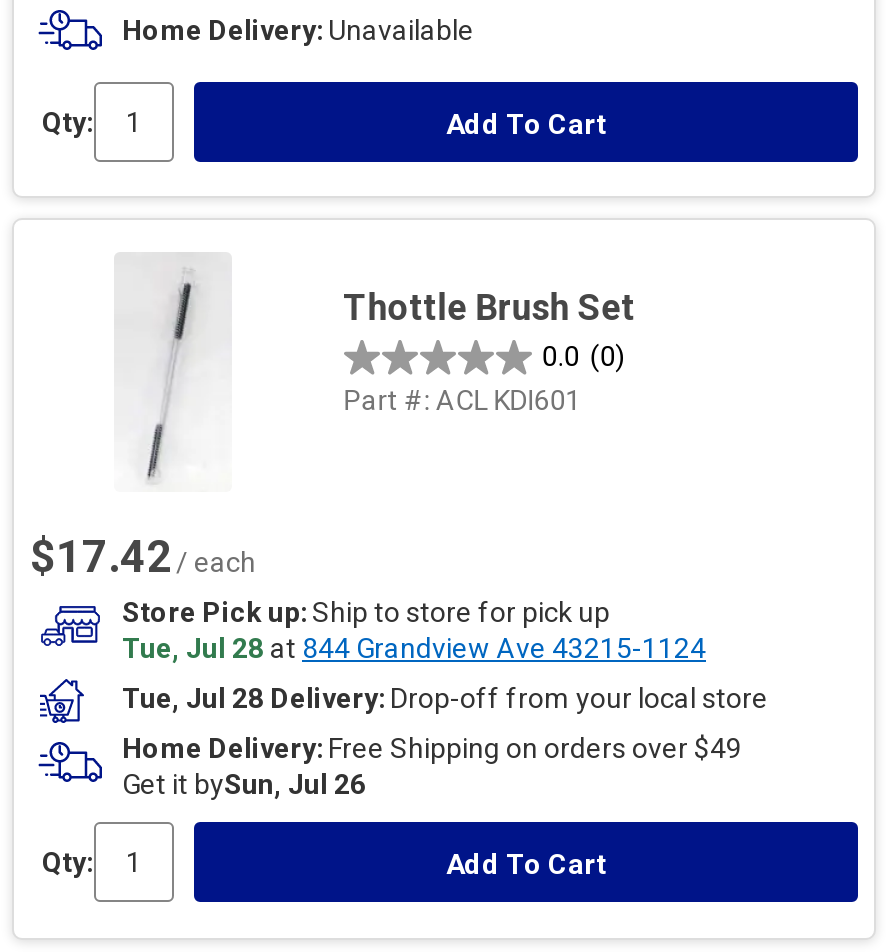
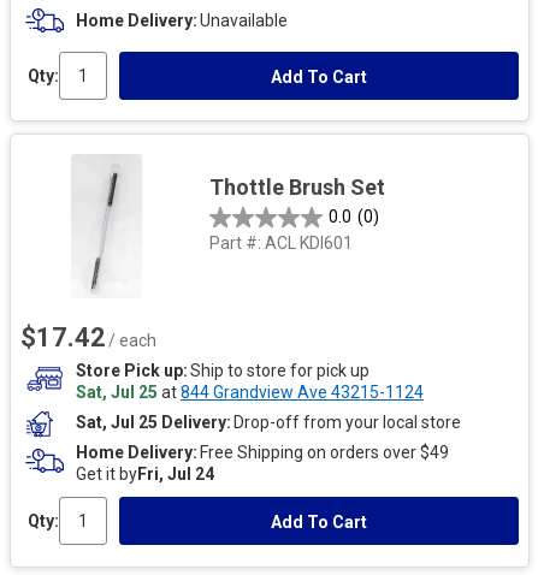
- Tue, Jul 28 at 844 Grandview Ave 43215-1124
+ Sat, Jul 25 at 844 Grandview Ave 43215-1124

- Tue, Jul 28 Delivery Drop-off from your local store
+ Sat, Jul 25 Delivery Drop-off from your local store

- Get it bySun, Jul 26
+ Get it byFri, Jul 24
